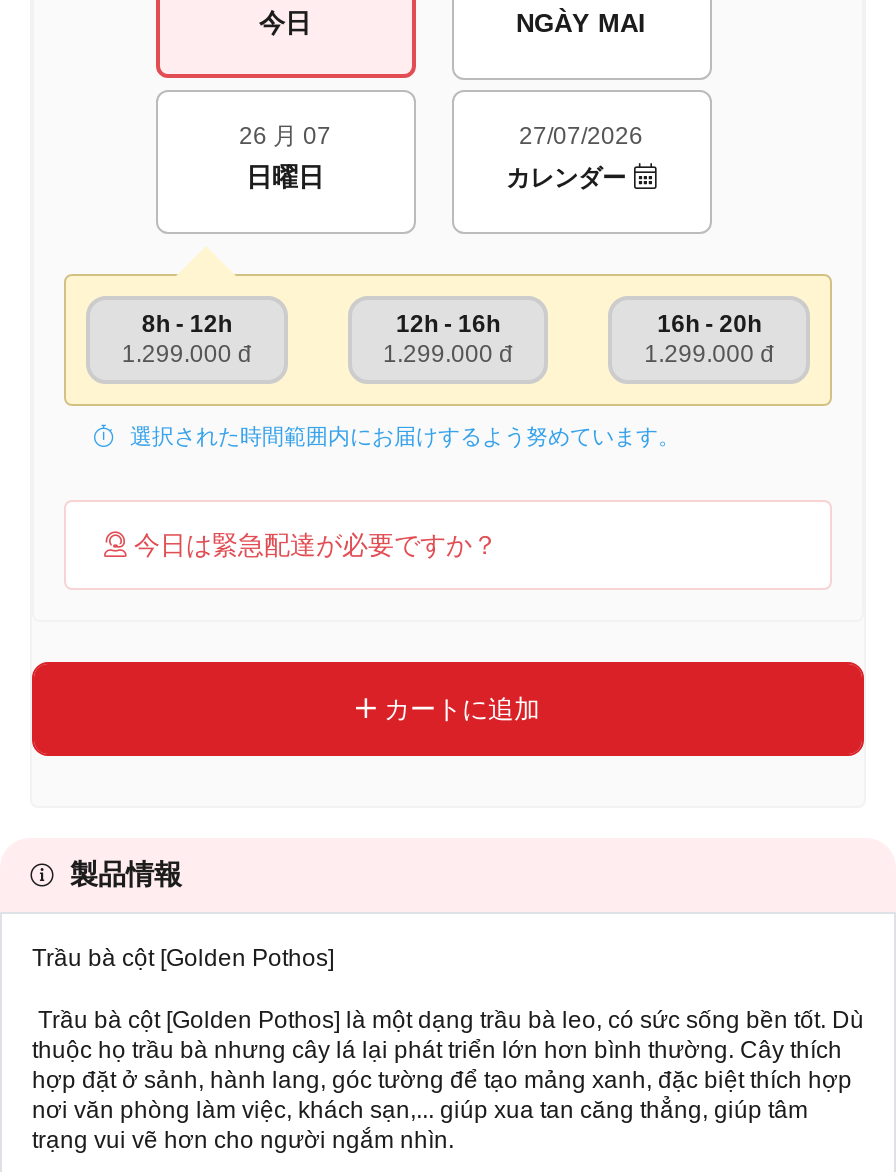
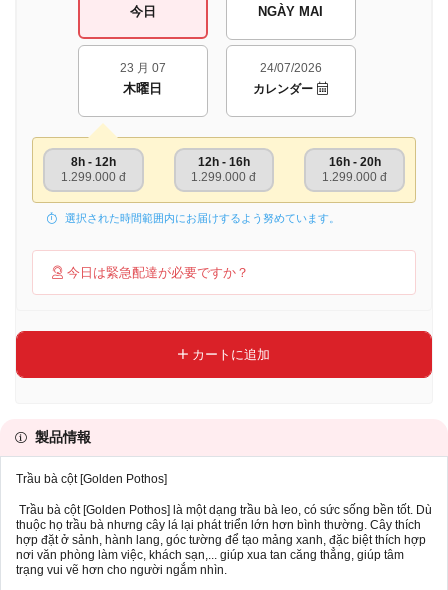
- 26 月 07
+ 23 月 07

- 27/07/2026
+ 24/07/2026

- 日曜日
+ 木曜日
